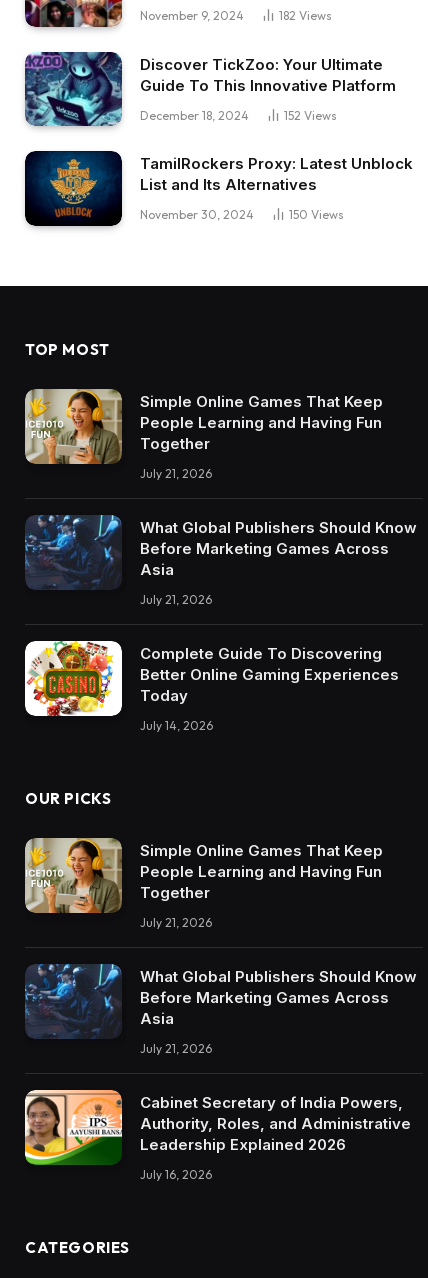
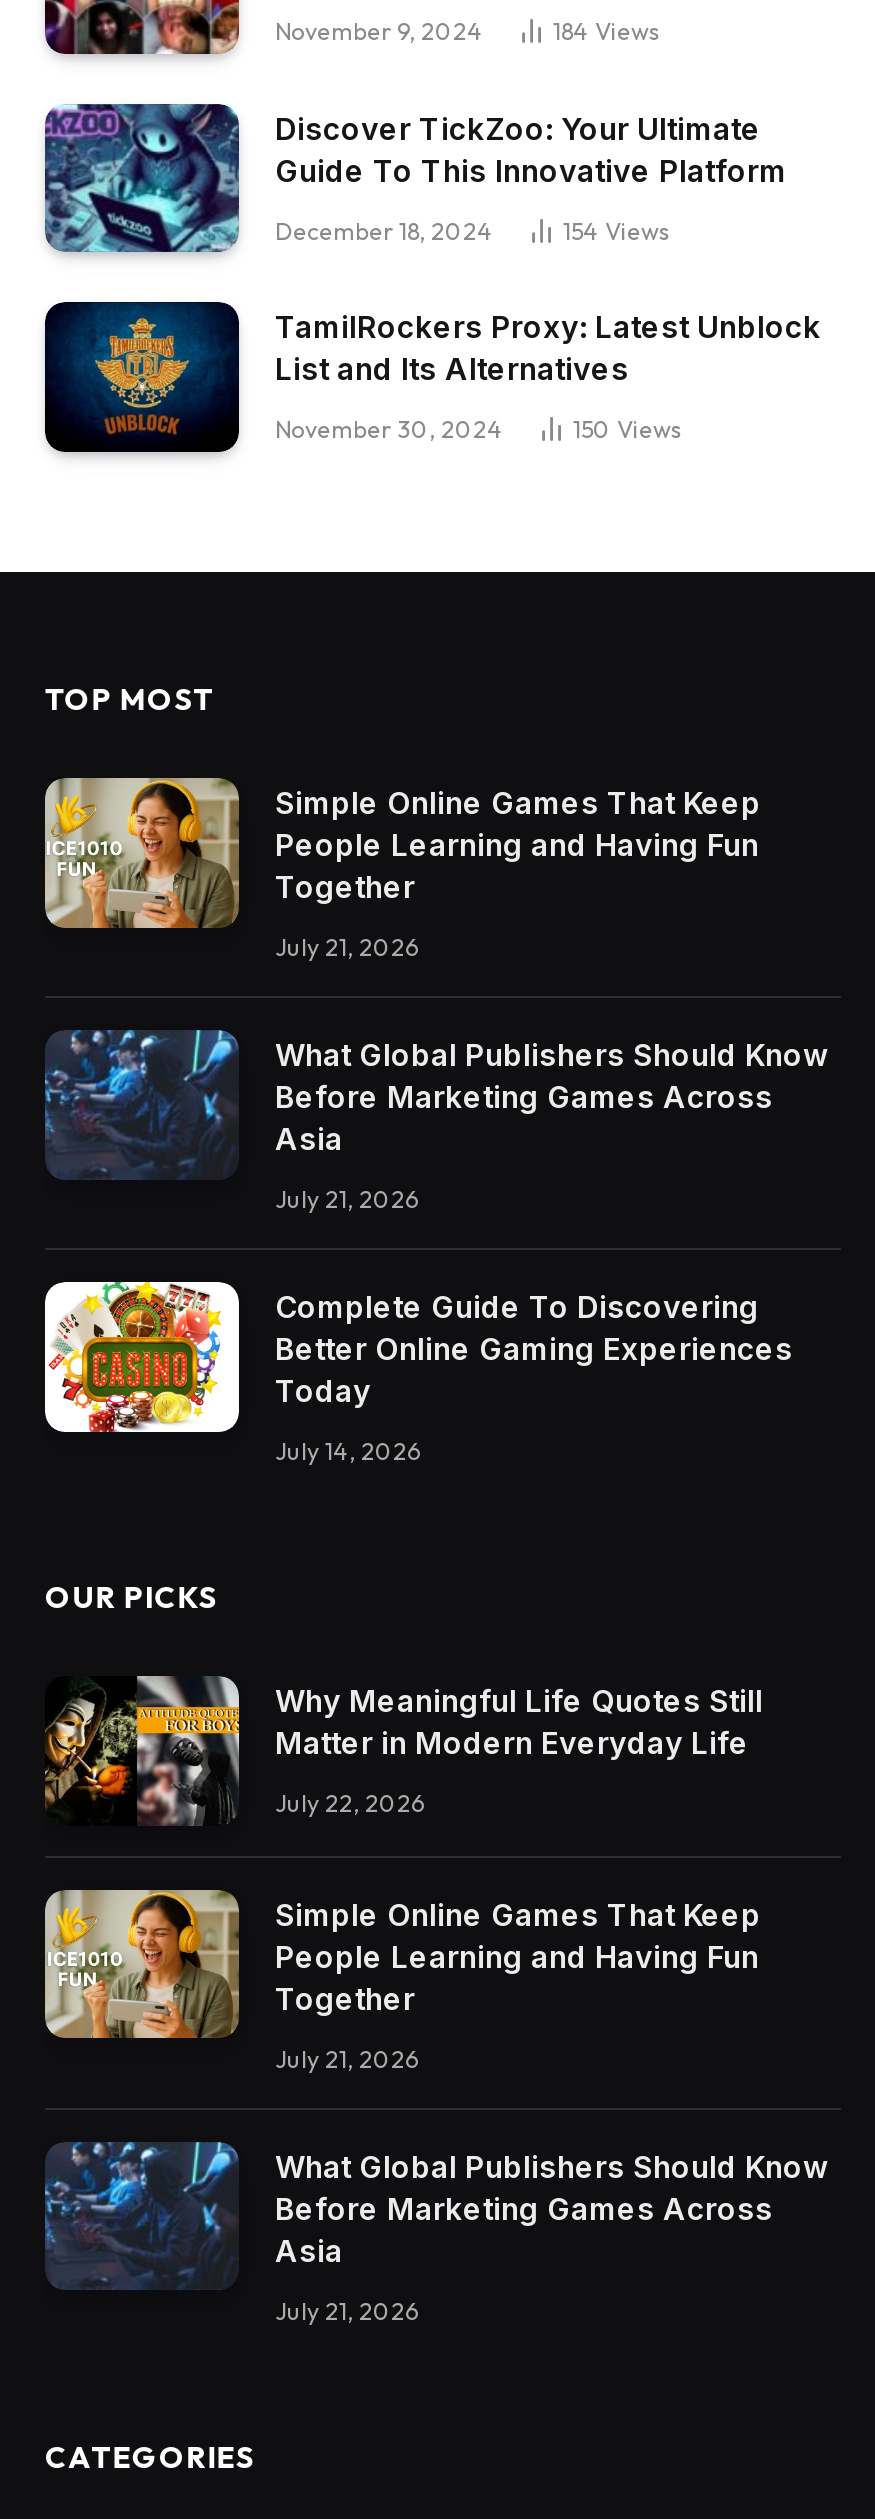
- 182 Views
+ 184 Views

- 152 Views
+ 154 Views

+ [image]
+ Why Meaningful Life Quotes Still
+ Matter in Modern Everyday Life
+ July 22, 2026

moved down: [image] | Simple Online Games That Keep | People Learning and Having Fun | ... | Asia | July 21, 2026

- [image]
- Cabinet Secretary of India Powers,
- Authority, Roles, and Administrative
- Leadership Explained 2026
- July 16, 2026
